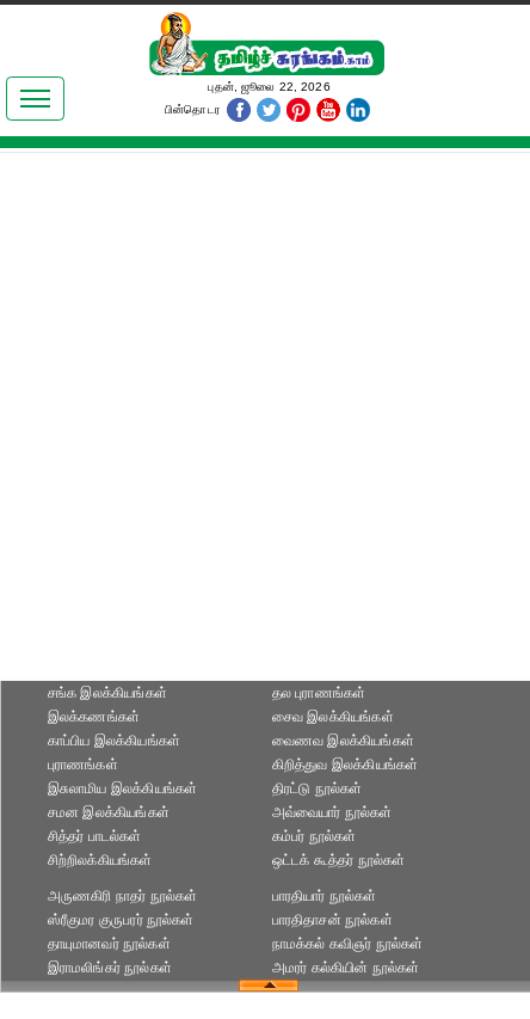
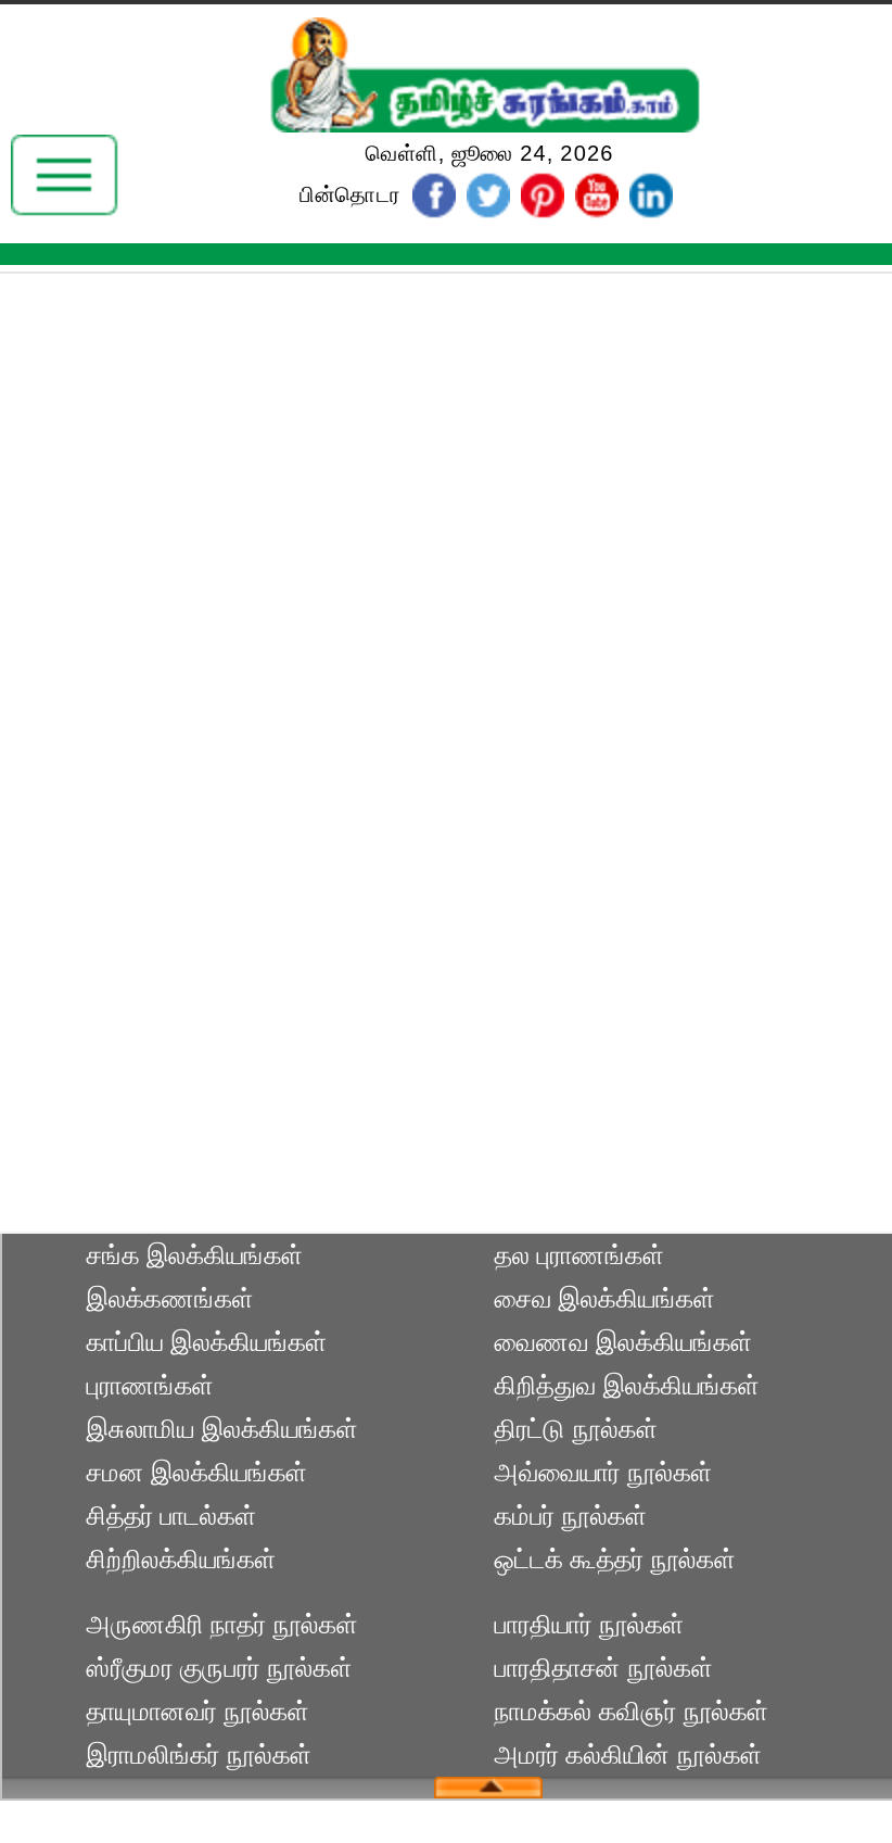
- புதன், ஜூலை 22, 2026
+ வெள்ளி, ஜூலை 24, 2026
